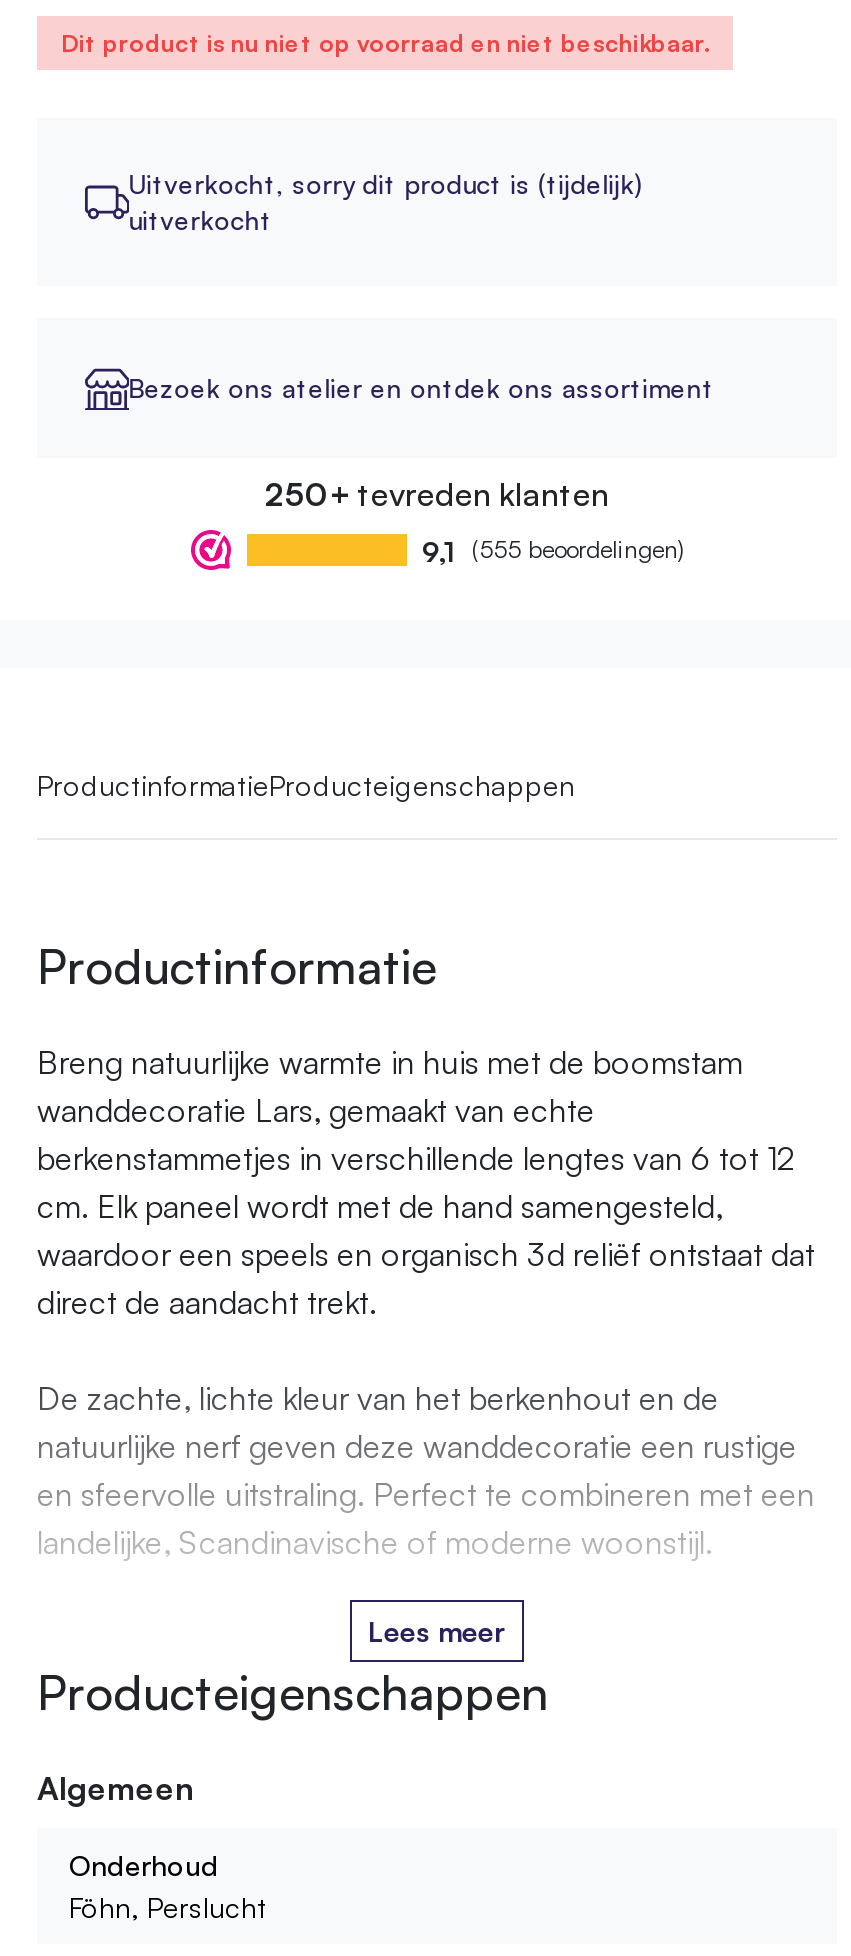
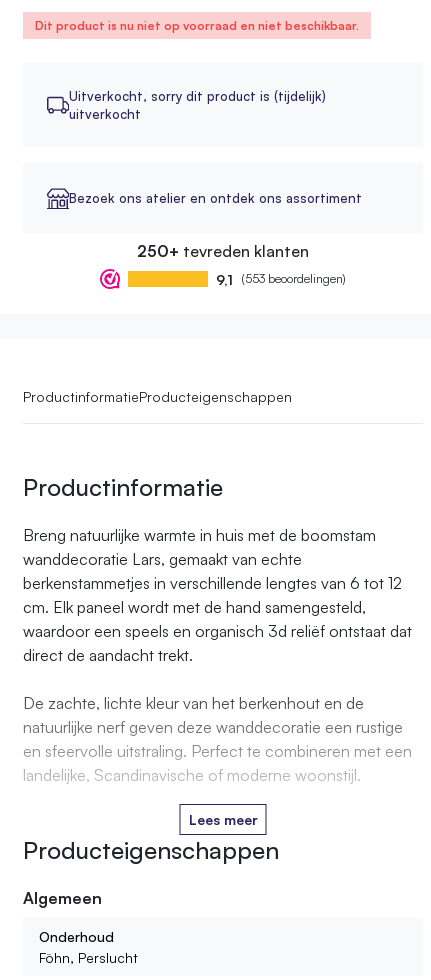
- 9,1 (555 beoordelingen)
+ 9,1 (553 beoordelingen)
